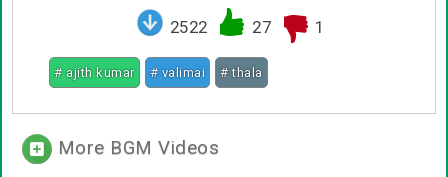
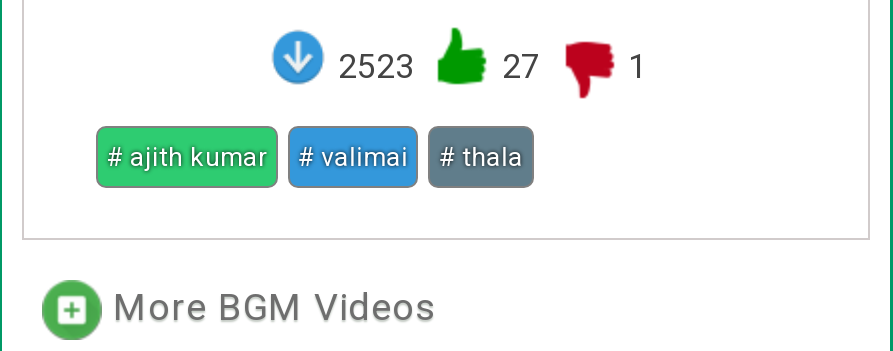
- 2522
+ 2523
